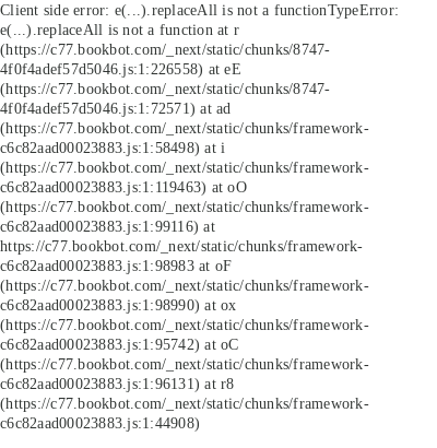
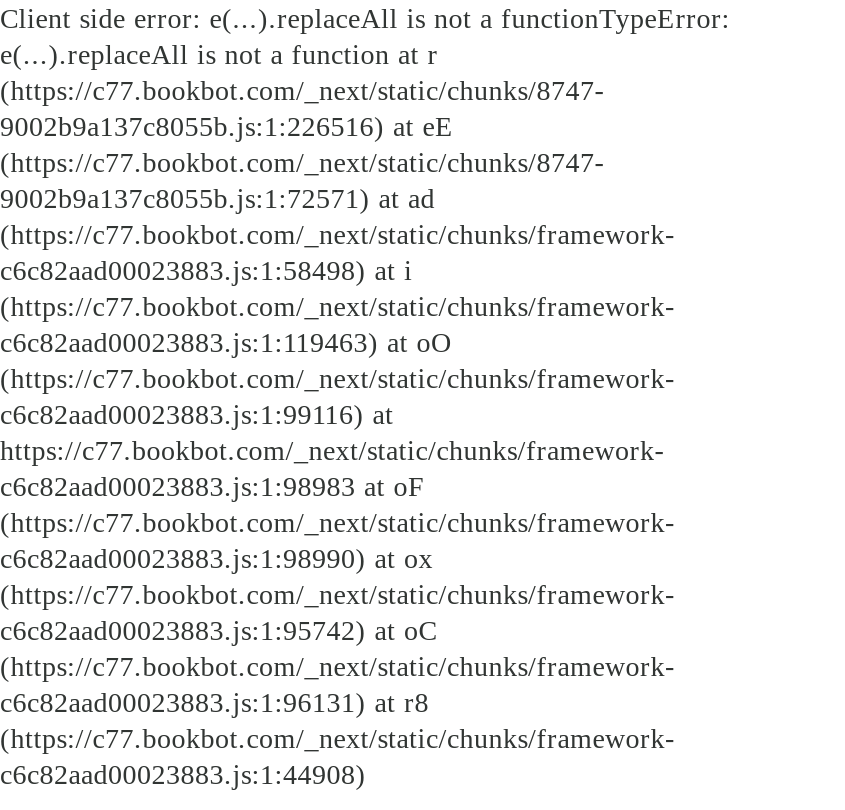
- 4f0f4adef57d5046.js:1:226558) at eE
+ 9002b9a137c8055b.js:1:226516) at eE

- 4f0f4adef57d5046.js:1:72571) at ad
+ 9002b9a137c8055b.js:1:72571) at ad
